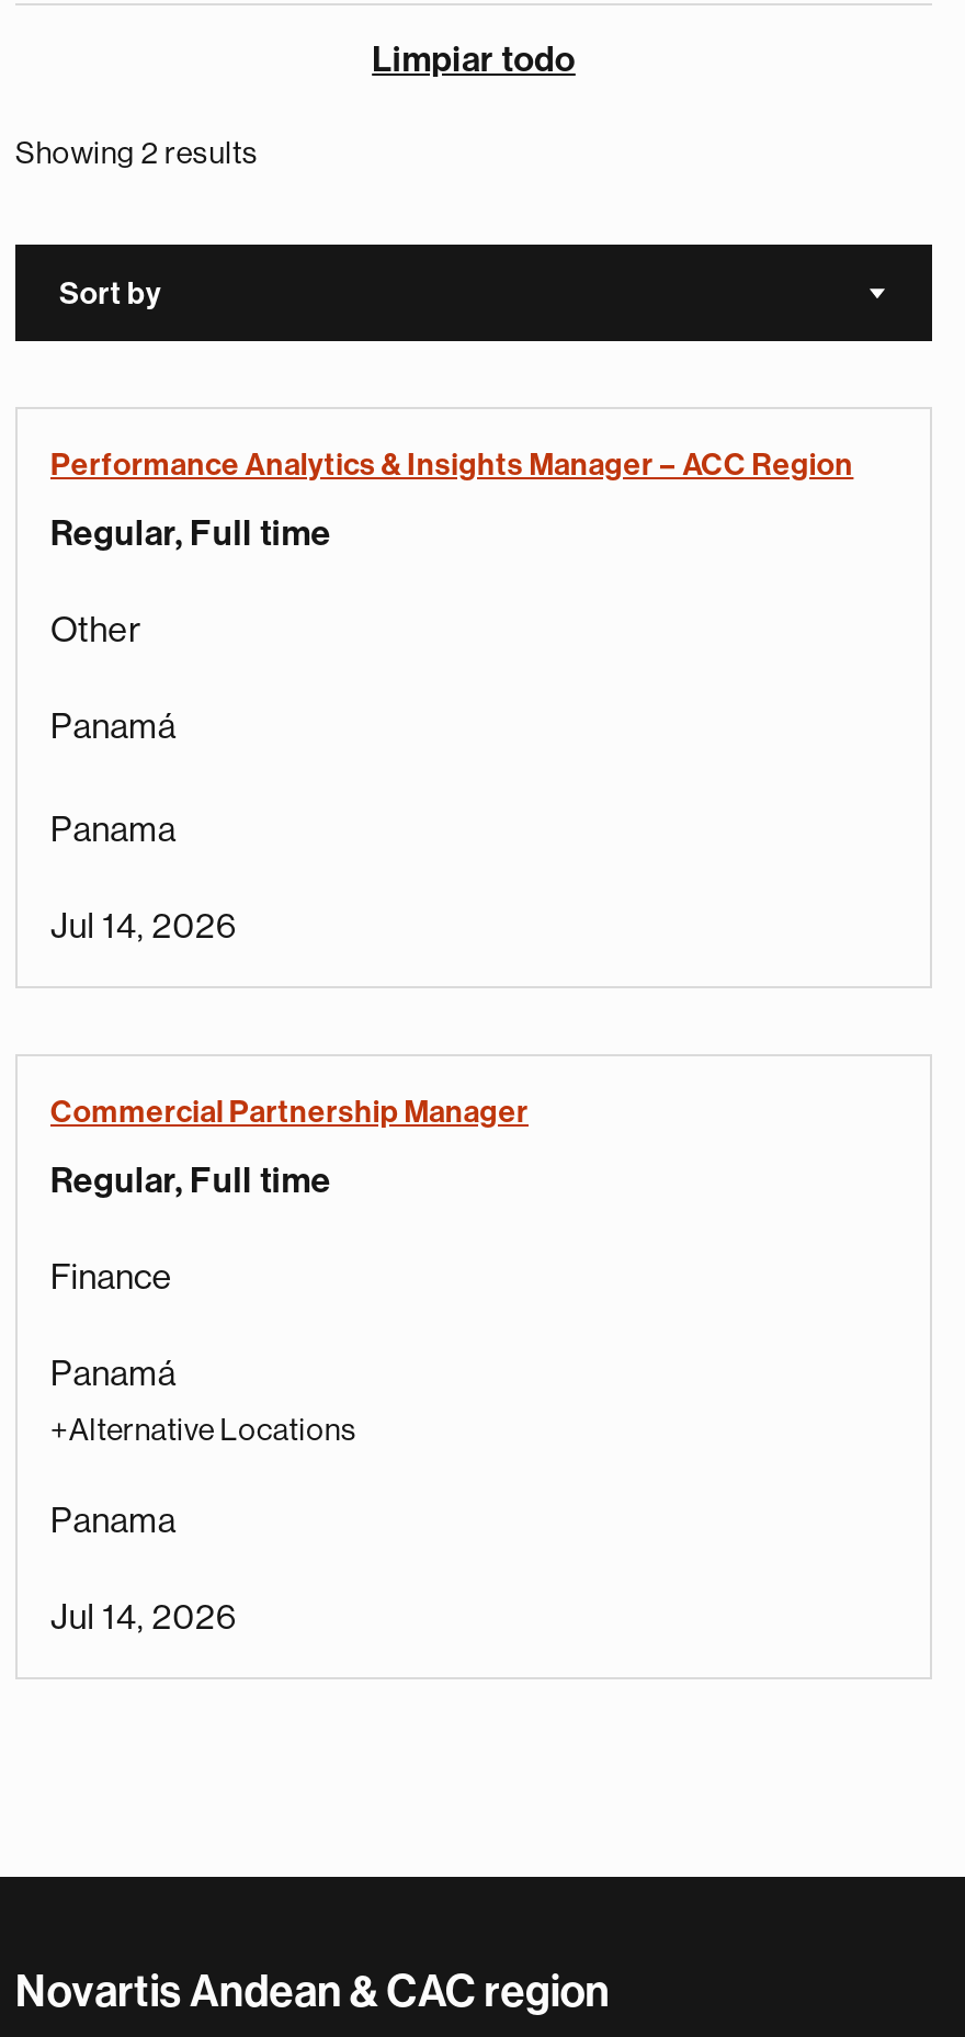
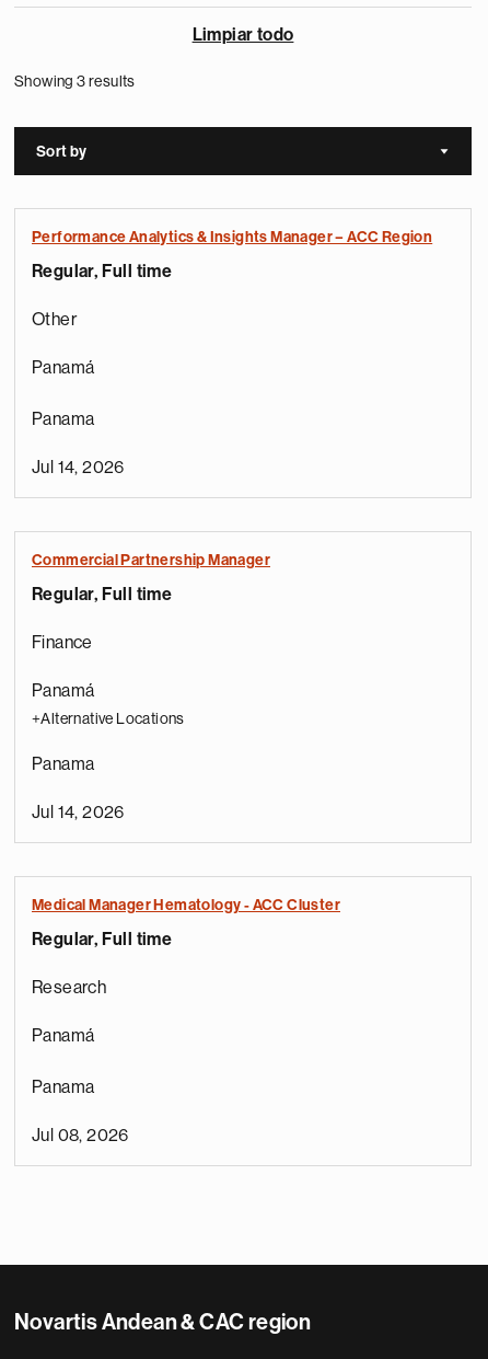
- Showing 2 results
+ Showing 3 results

+ Medical Manager Hematology - ACC Cluster
+ Regular, Full time
+ Research
+ Panamá
+ Panama
+ Jul 08, 2026
